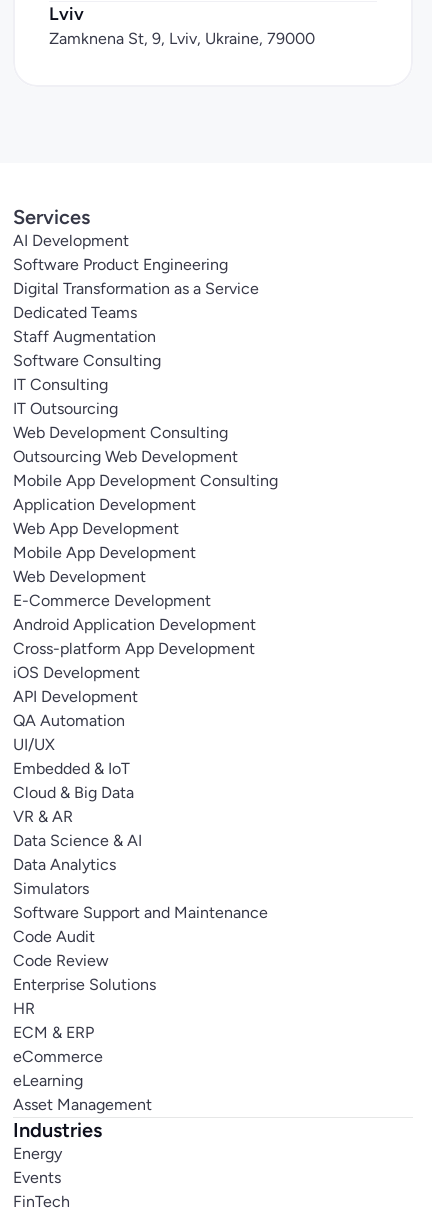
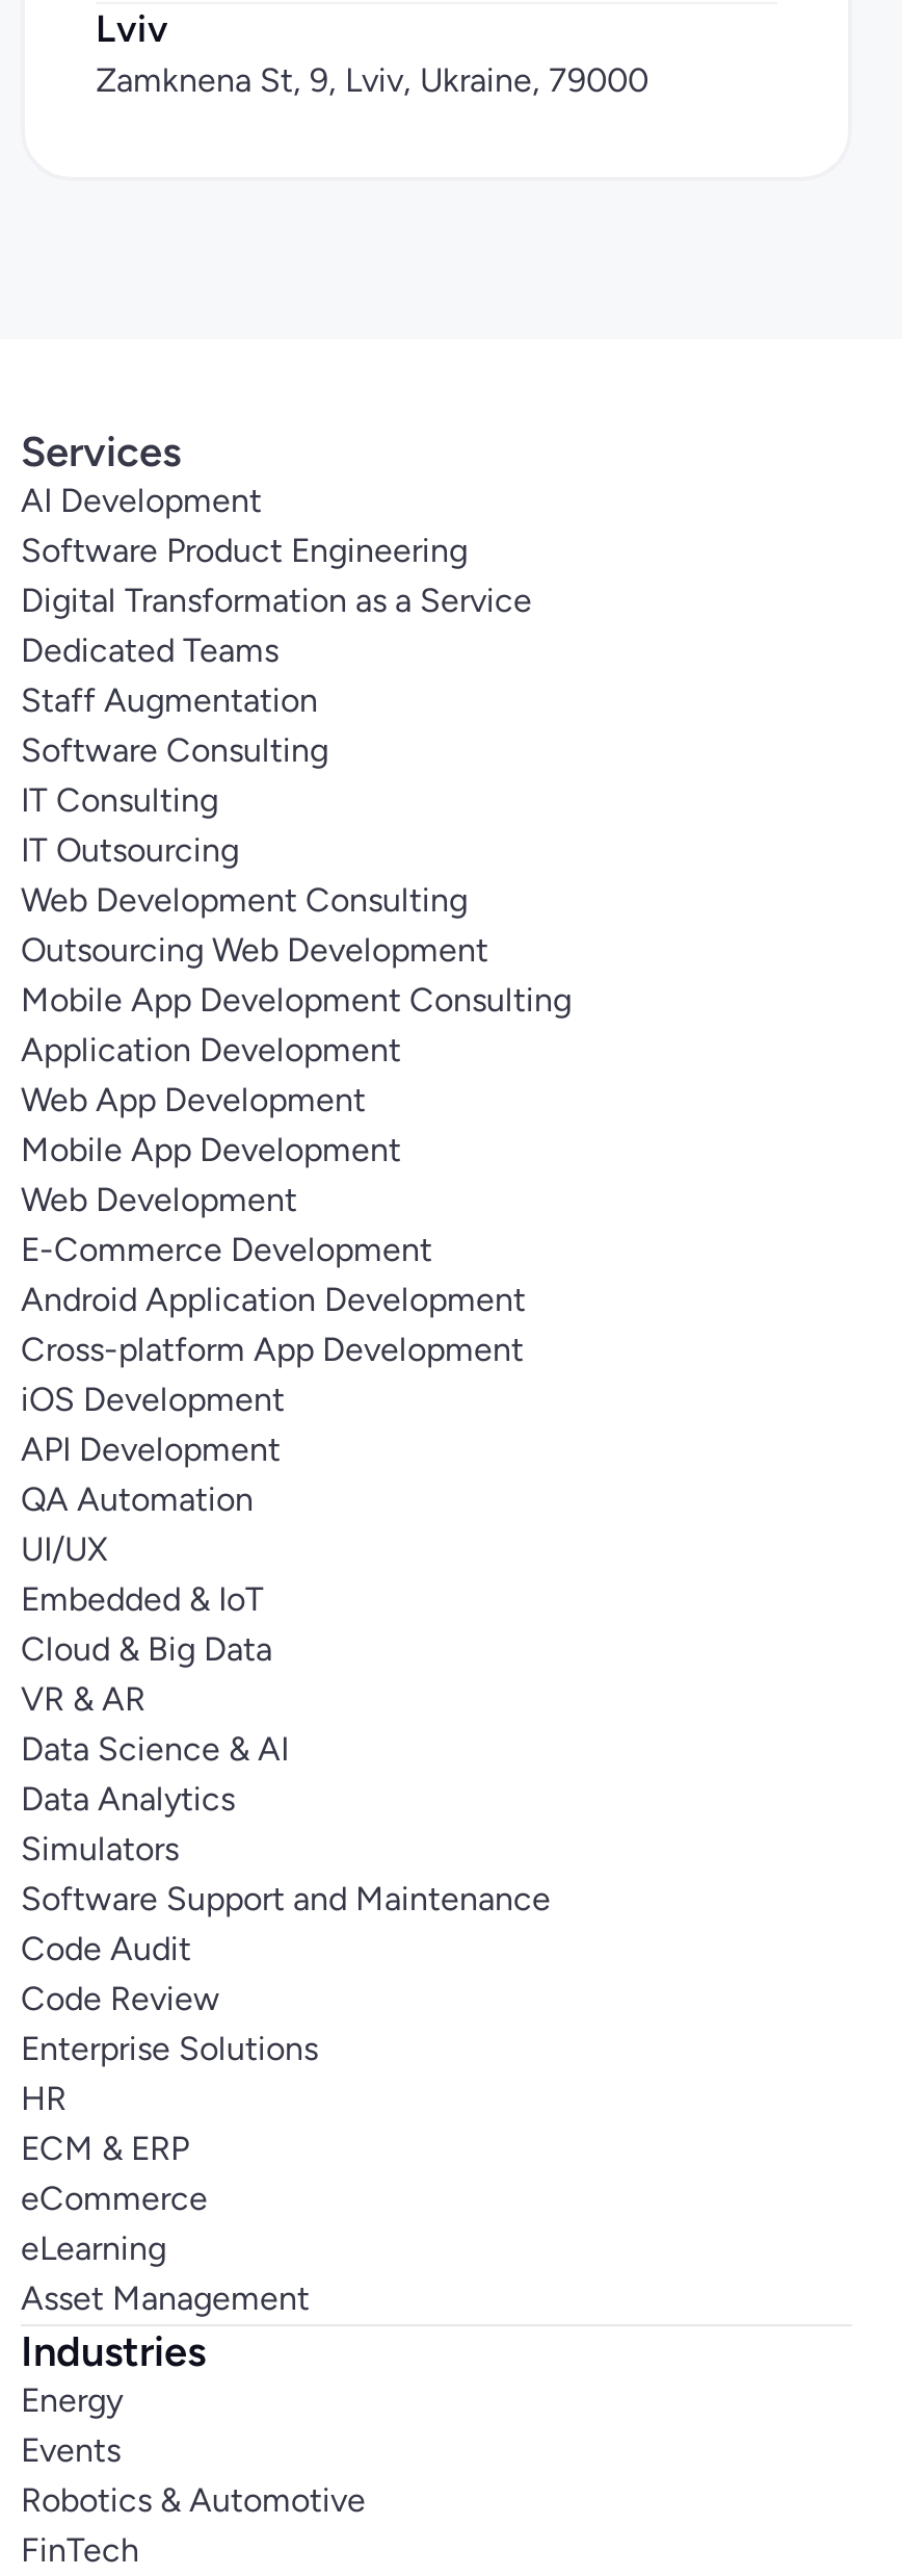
+ Robotics & Automotive
